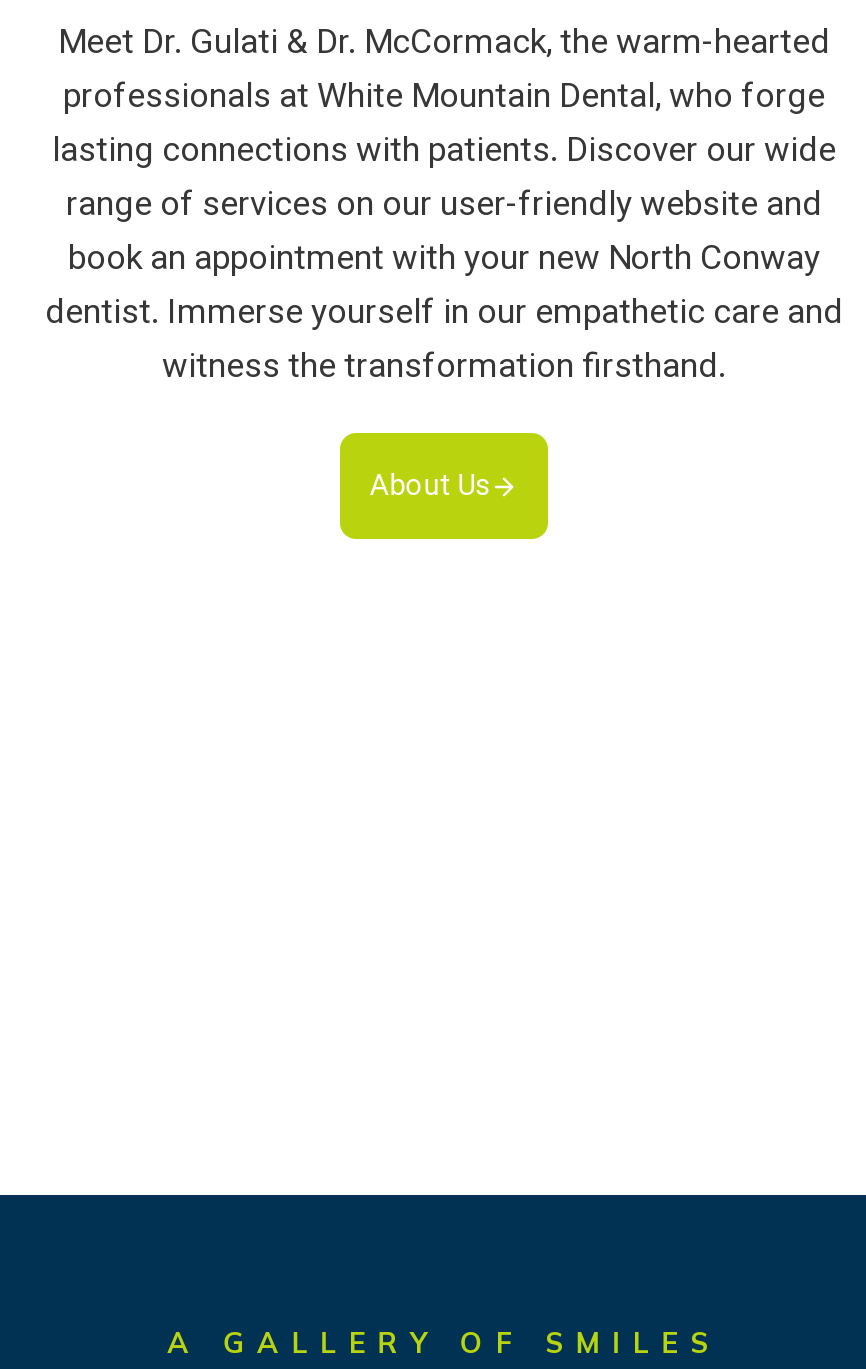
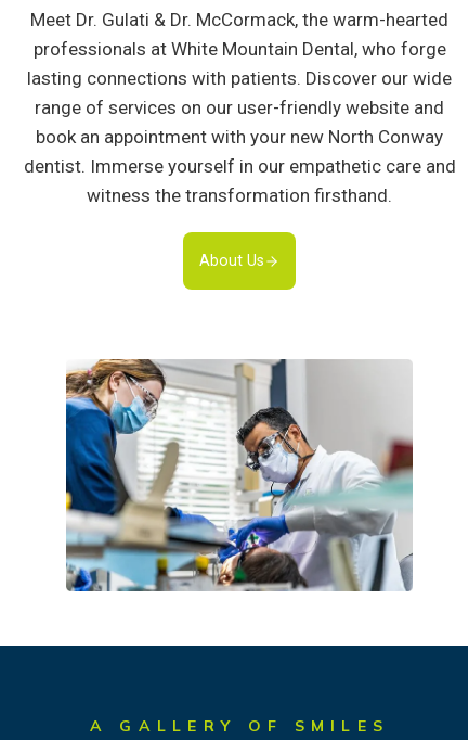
+ [image]
